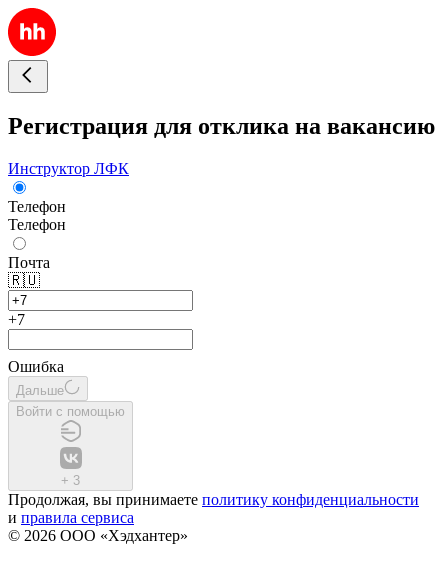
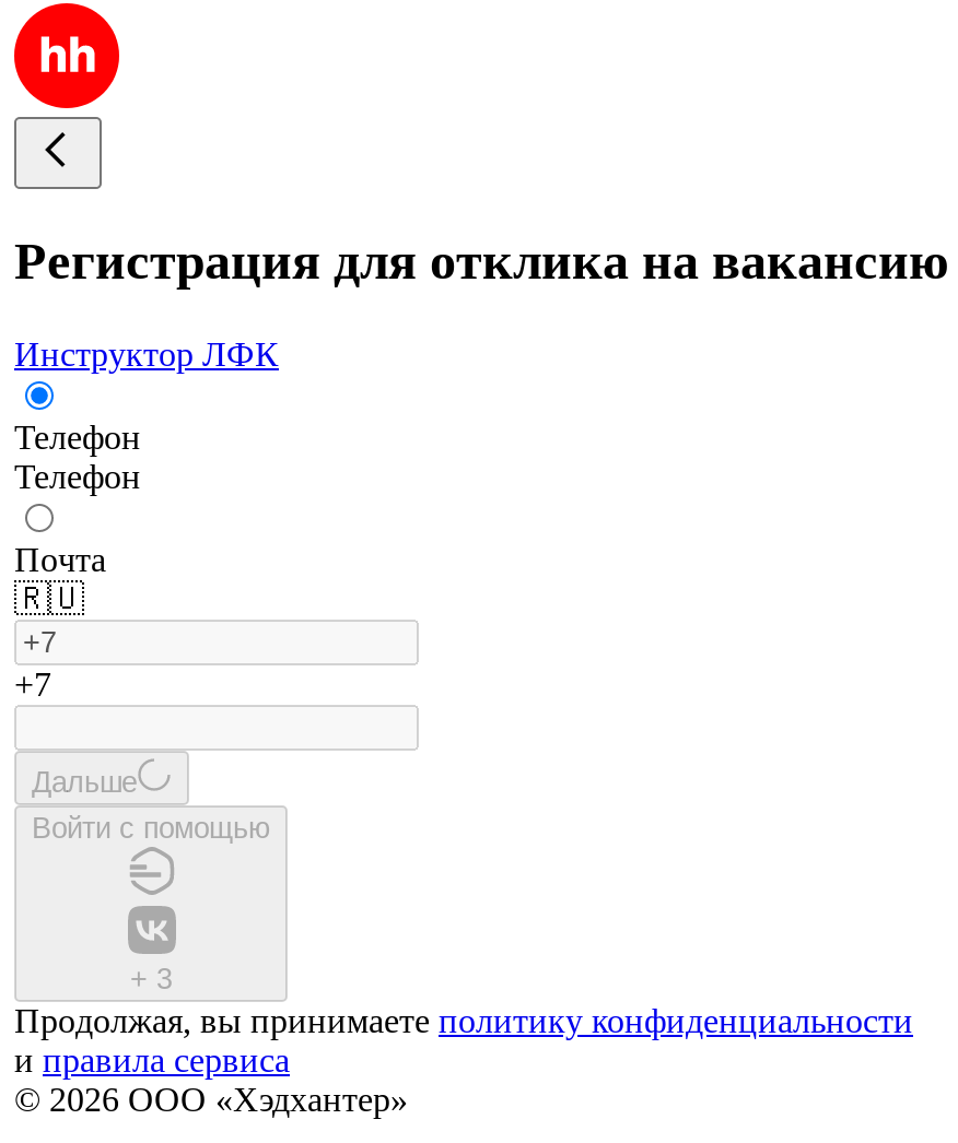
- Ошибка
